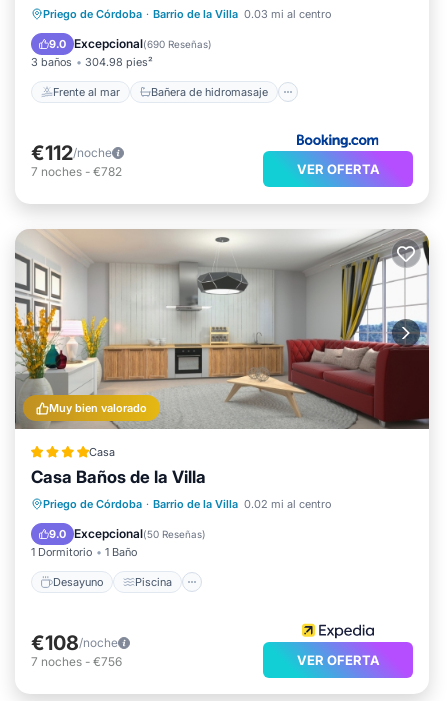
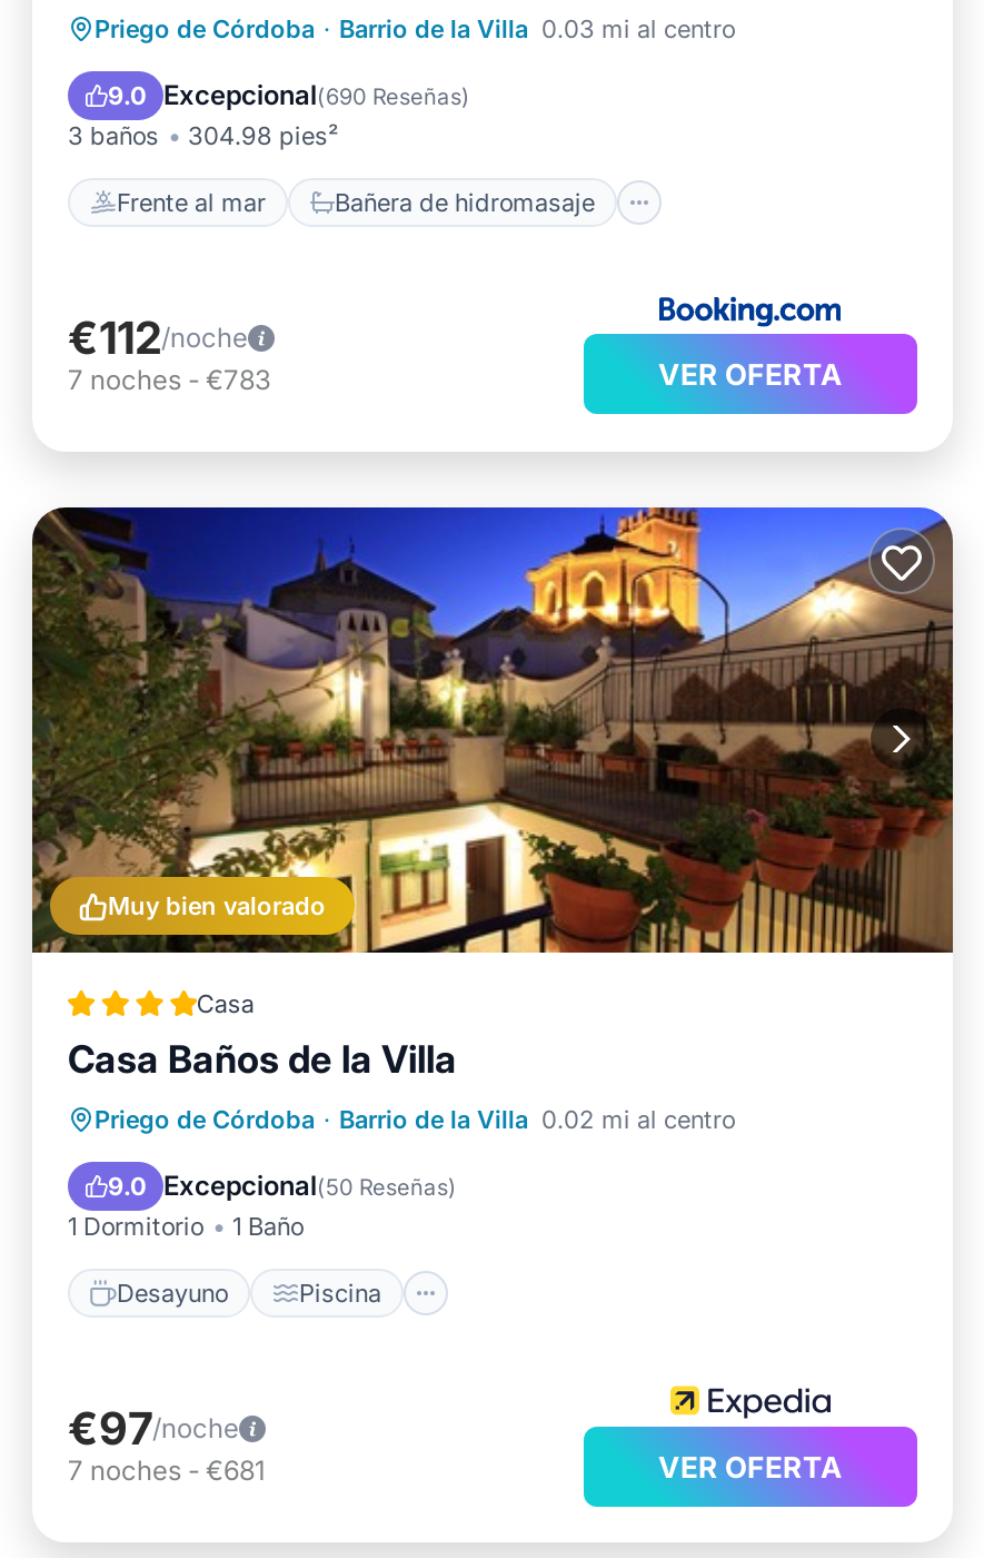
- 7 noches - €782
+ 7 noches - €783

- [image]
+ [image]

- €108/noche
+ €97/noche

- 7 noches - €756
+ 7 noches - €681
